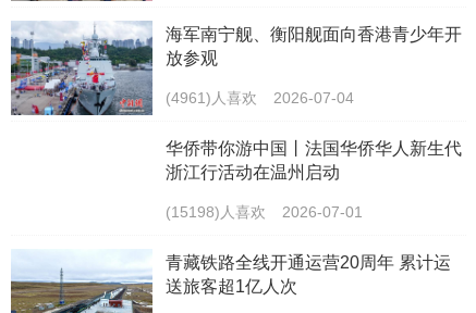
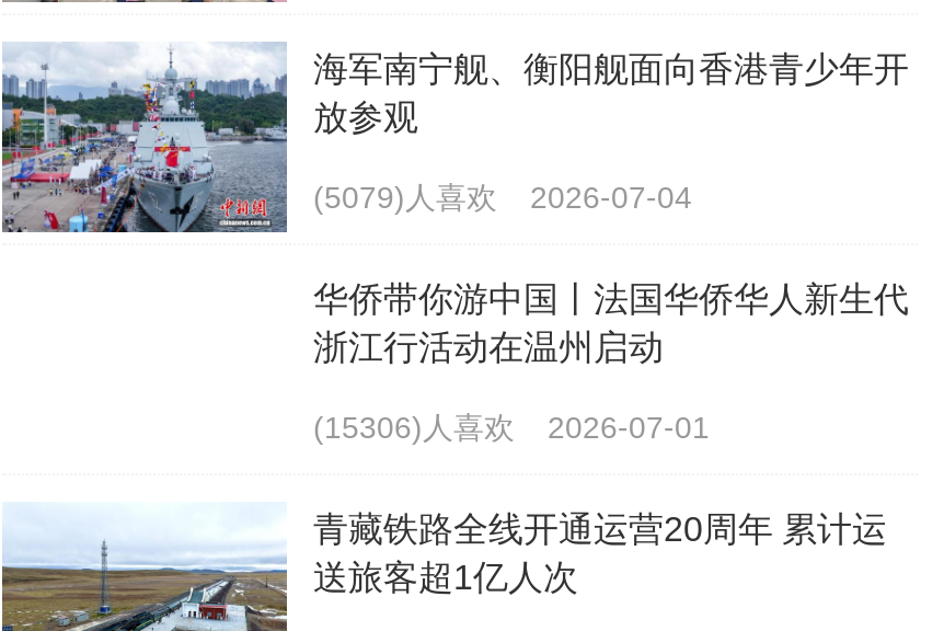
- (4961)人喜欢 2026-07-04
+ (5079)人喜欢 2026-07-04

- (15198)人喜欢 2026-07-01
+ (15306)人喜欢 2026-07-01
